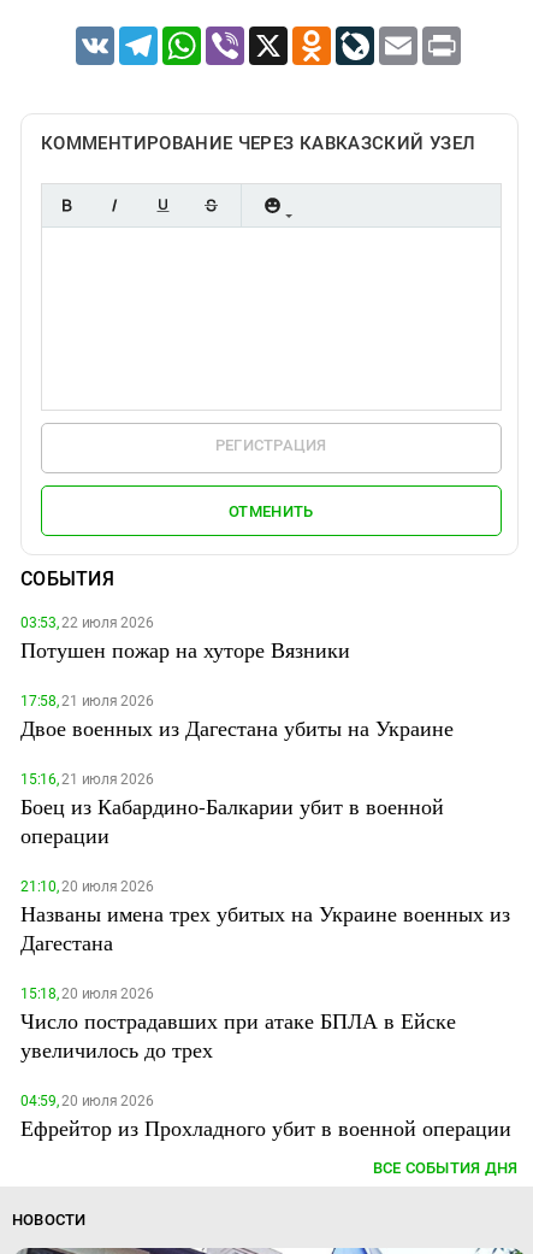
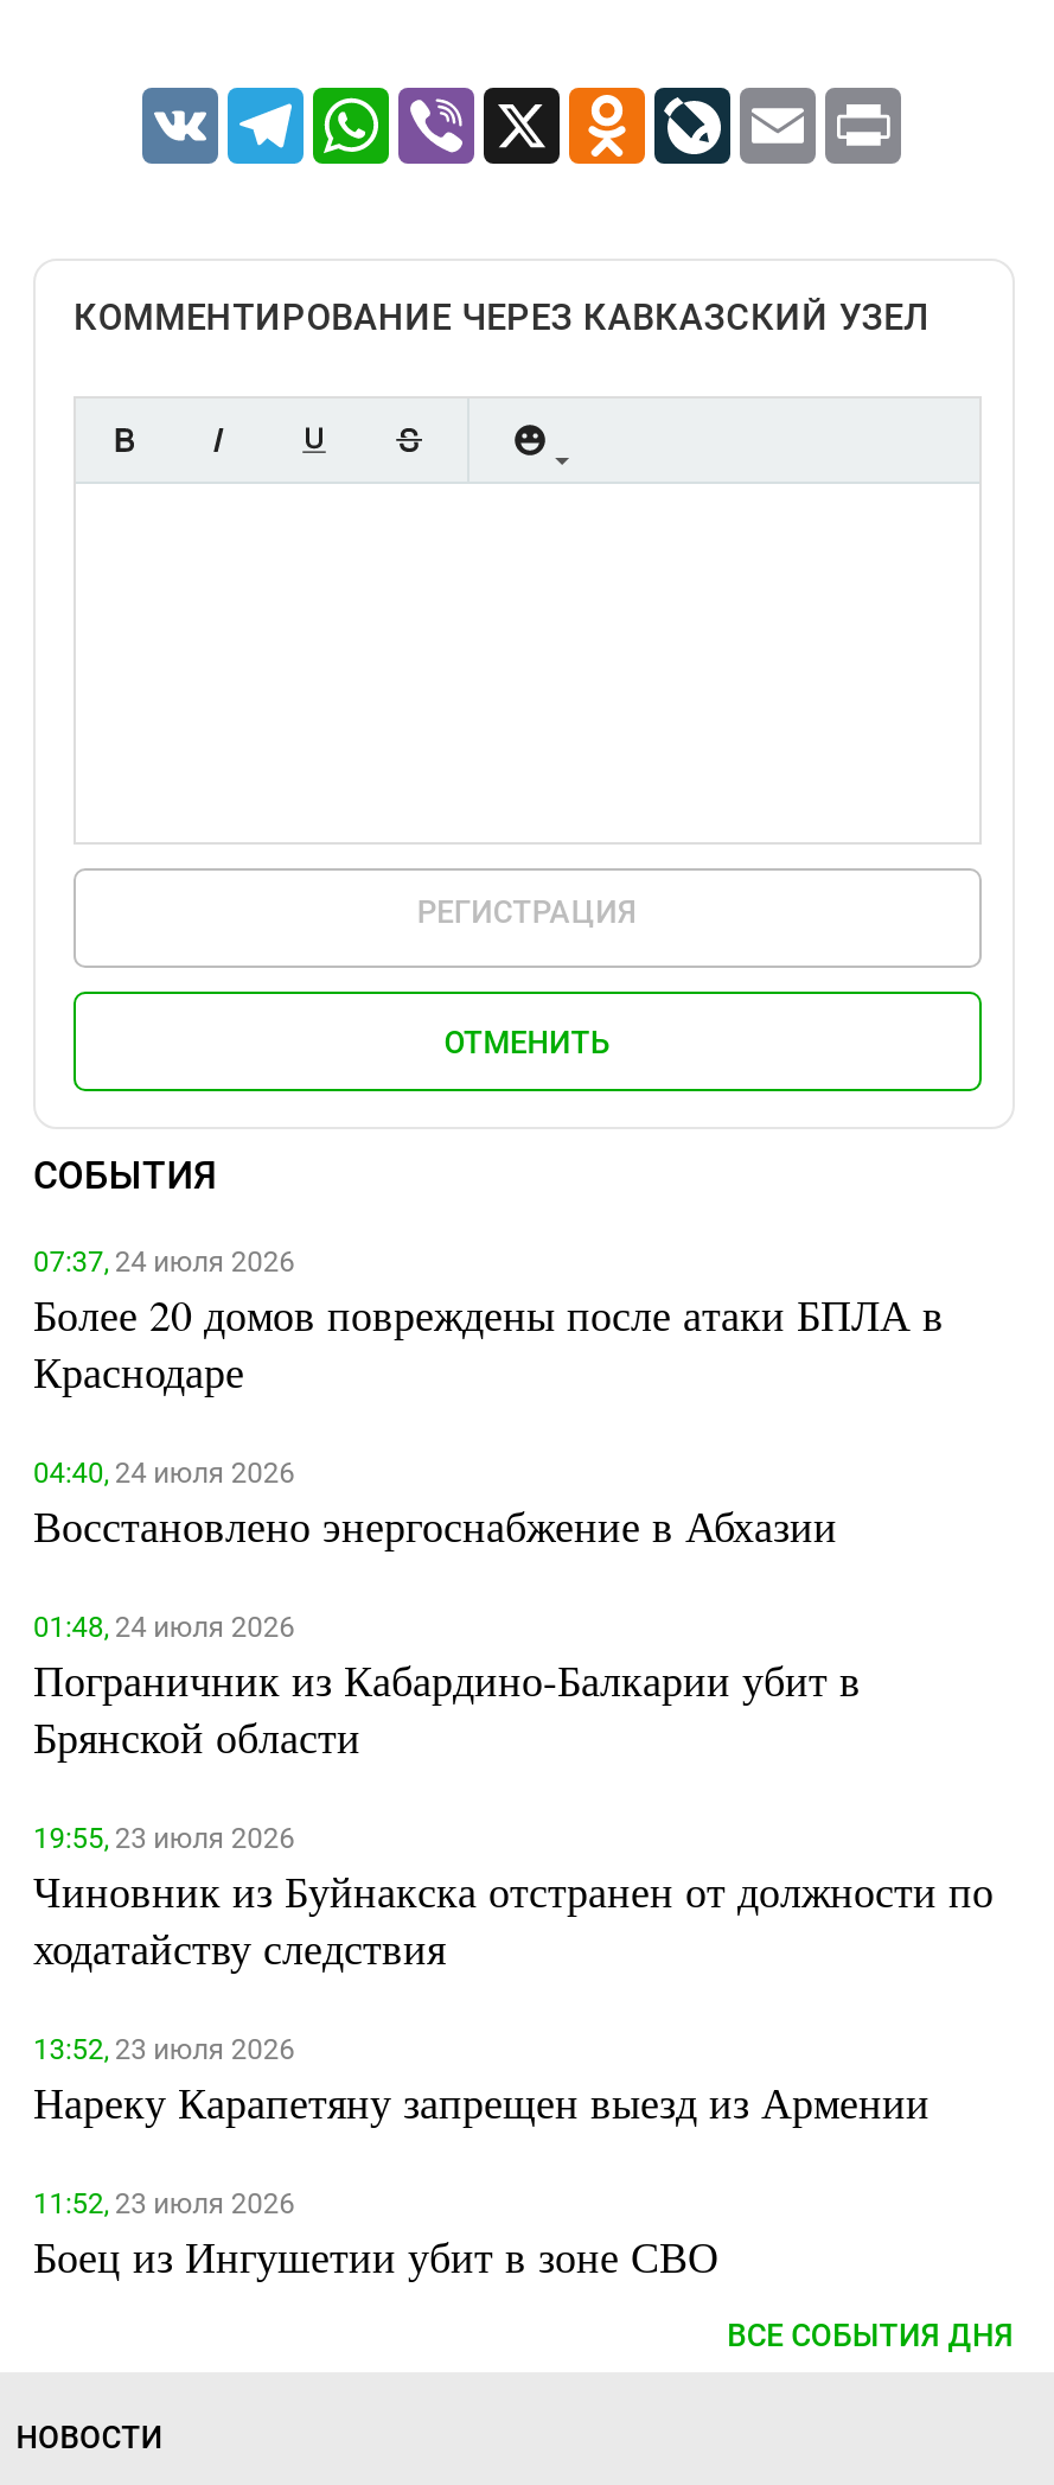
- 03:53, 22 июля 2026
- Потушен пожар на хуторе Вязники
+ 07:37, 24 июля 2026
+ Более 20 домов повреждены после атаки БПЛА в
+ Краснодаре

- 17:58, 21 июля 2026
- Двое военных из Дагестана убиты на Украине
+ 04:40, 24 июля 2026
+ Восстановлено энергоснабжение в Абхазии

- 15:16, 21 июля 2026
- Боец из Кабардино-Балкарии убит в военной
- операции
+ 01:48, 24 июля 2026
+ Пограничник из Кабардино-Балкарии убит в
+ Брянской области

- 21:10, 20 июля 2026
- Названы имена трех убитых на Украине военных из
- Дагестана
+ 19:55, 23 июля 2026
+ Чиновник из Буйнакска отстранен от должности по
+ ходатайству следствия

- 15:18, 20 июля 2026
- Число пострадавших при атаке БПЛА в Ейске
- увеличилось до трех
+ 13:52, 23 июля 2026
+ Нареку Карапетяну запрещен выезд из Армении

- 04:59, 20 июля 2026
- Ефрейтор из Прохладного убит в военной операции
+ 11:52, 23 июля 2026
+ Боец из Ингушетии убит в зоне СВО
